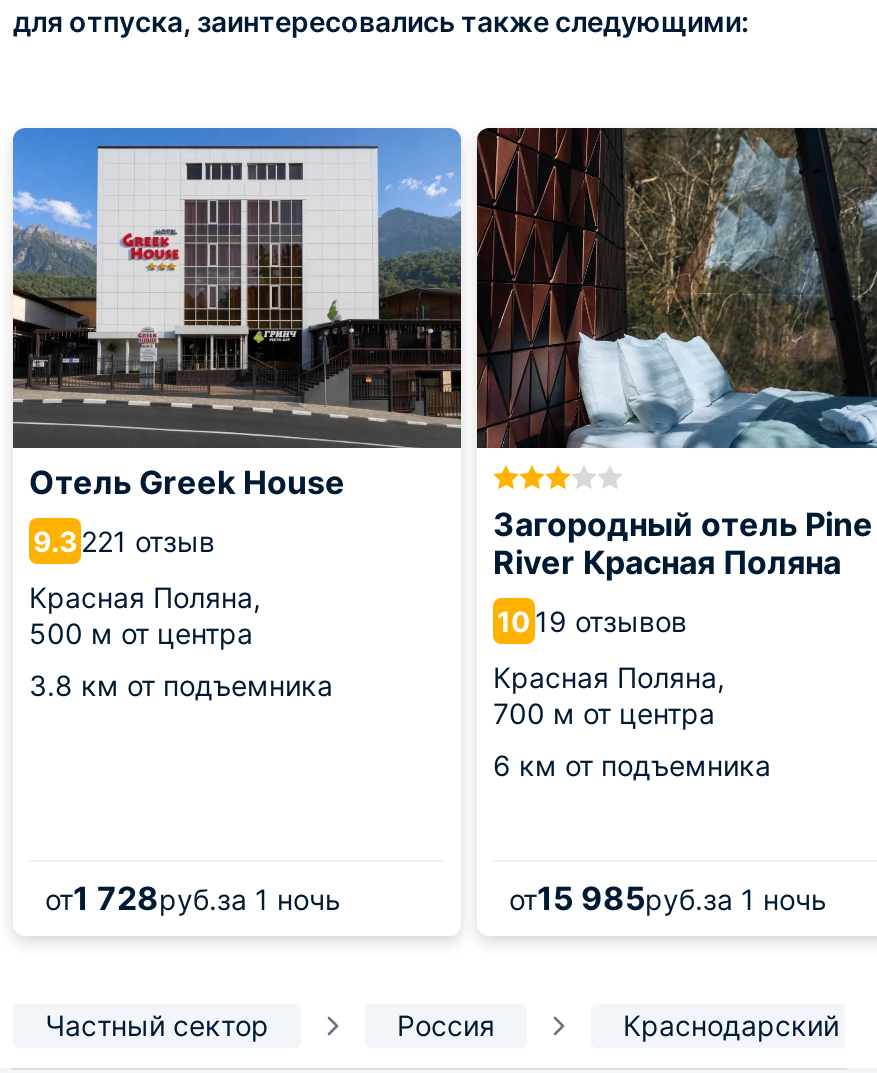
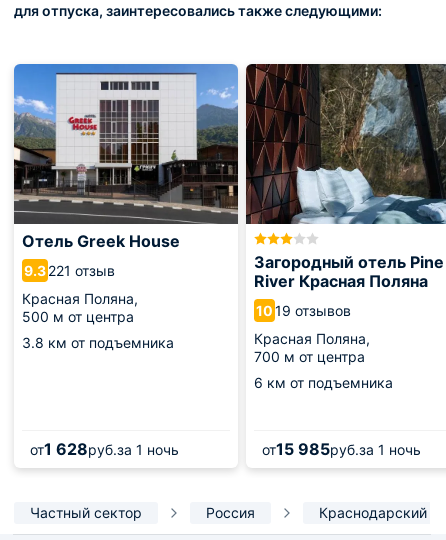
- от1 728руб.за 1 ночь
+ от1 628руб.за 1 ночь
